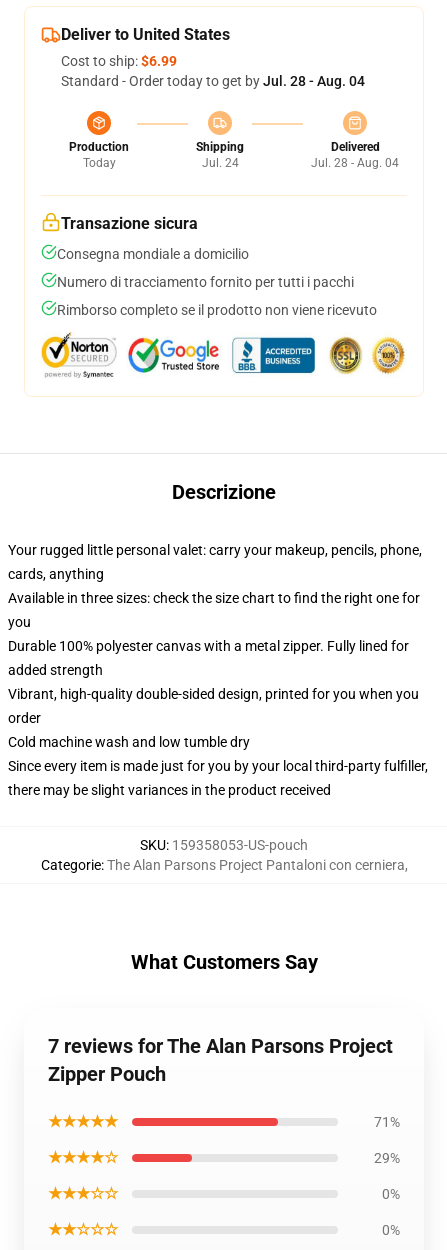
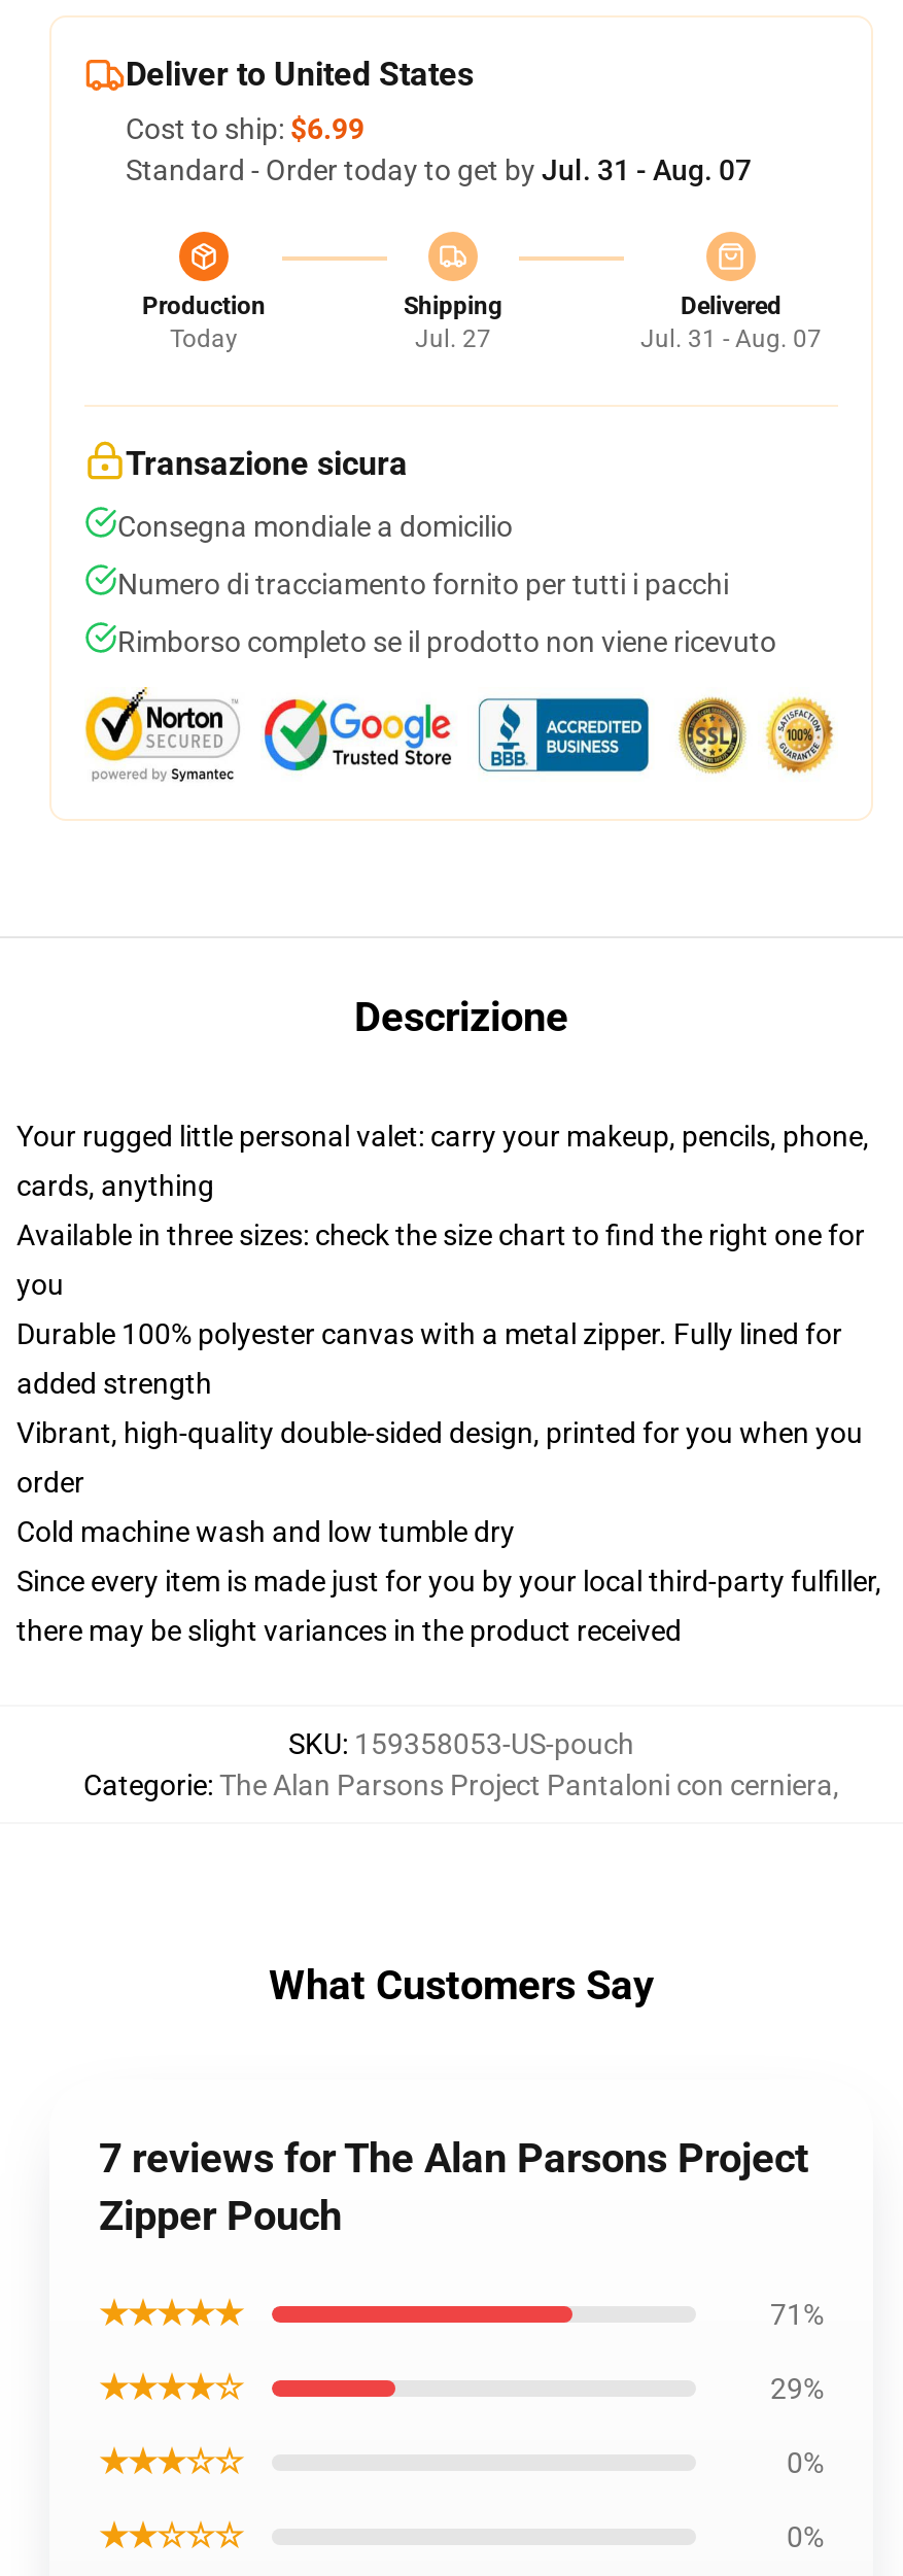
- Standard - Order today to get by Jul. 28 - Aug. 04
+ Standard - Order today to get by Jul. 31 - Aug. 07

- Jul. 24
+ Jul. 27

- Jul. 28 - Aug. 04
+ Jul. 31 - Aug. 07
